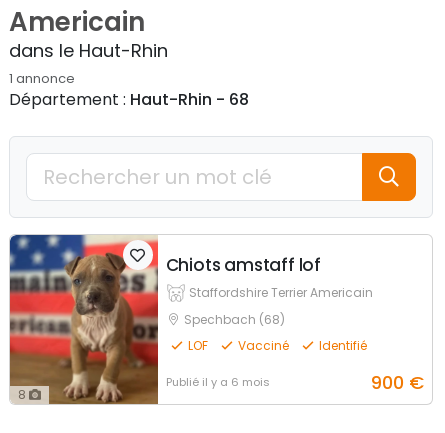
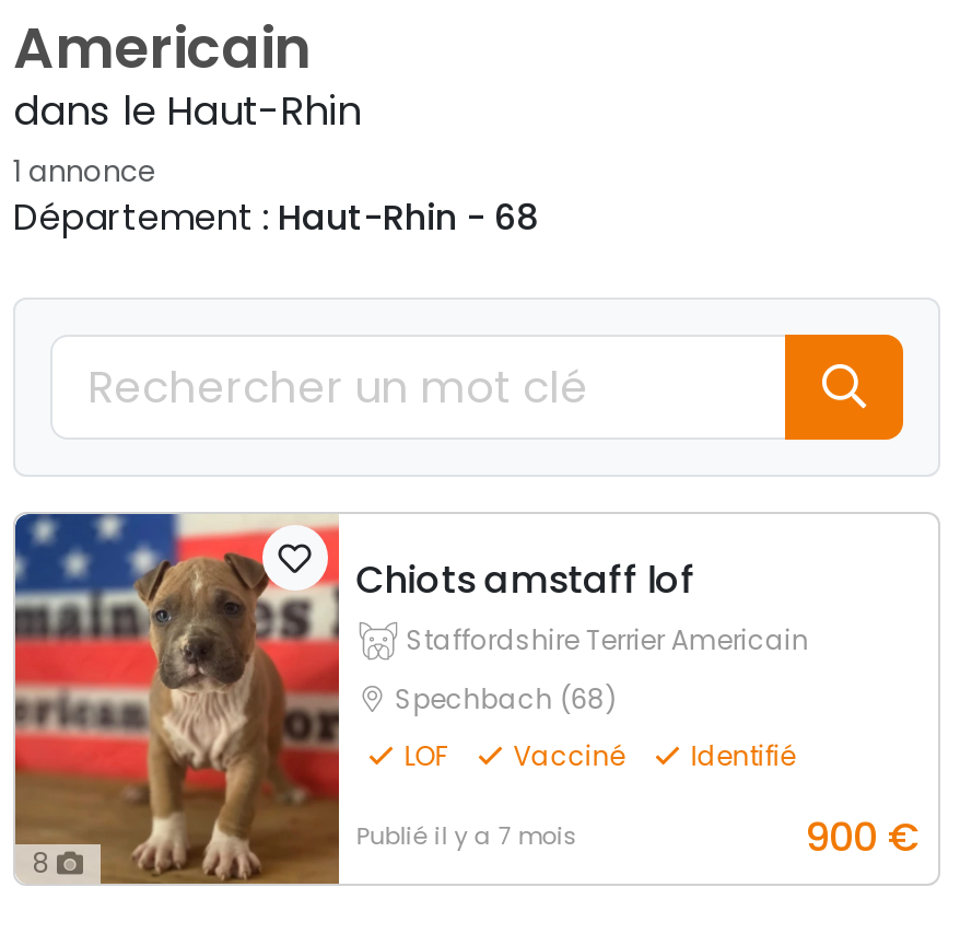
- Publié il y a 6 mois
+ Publié il y a 7 mois
